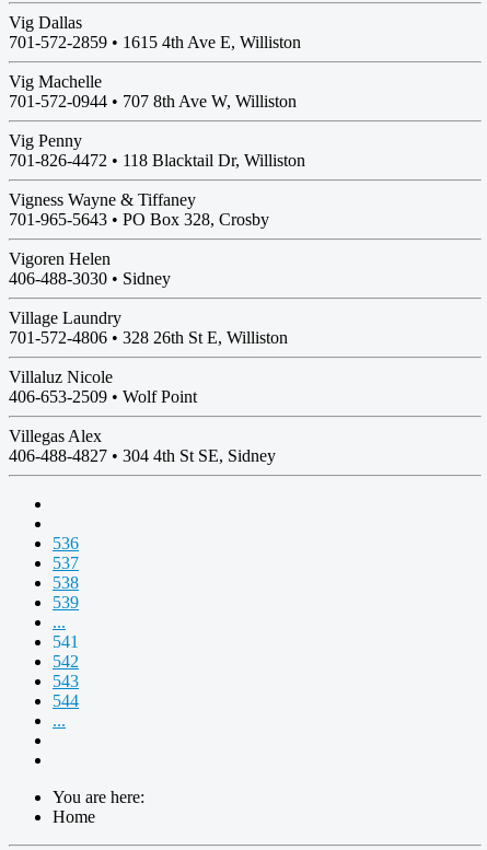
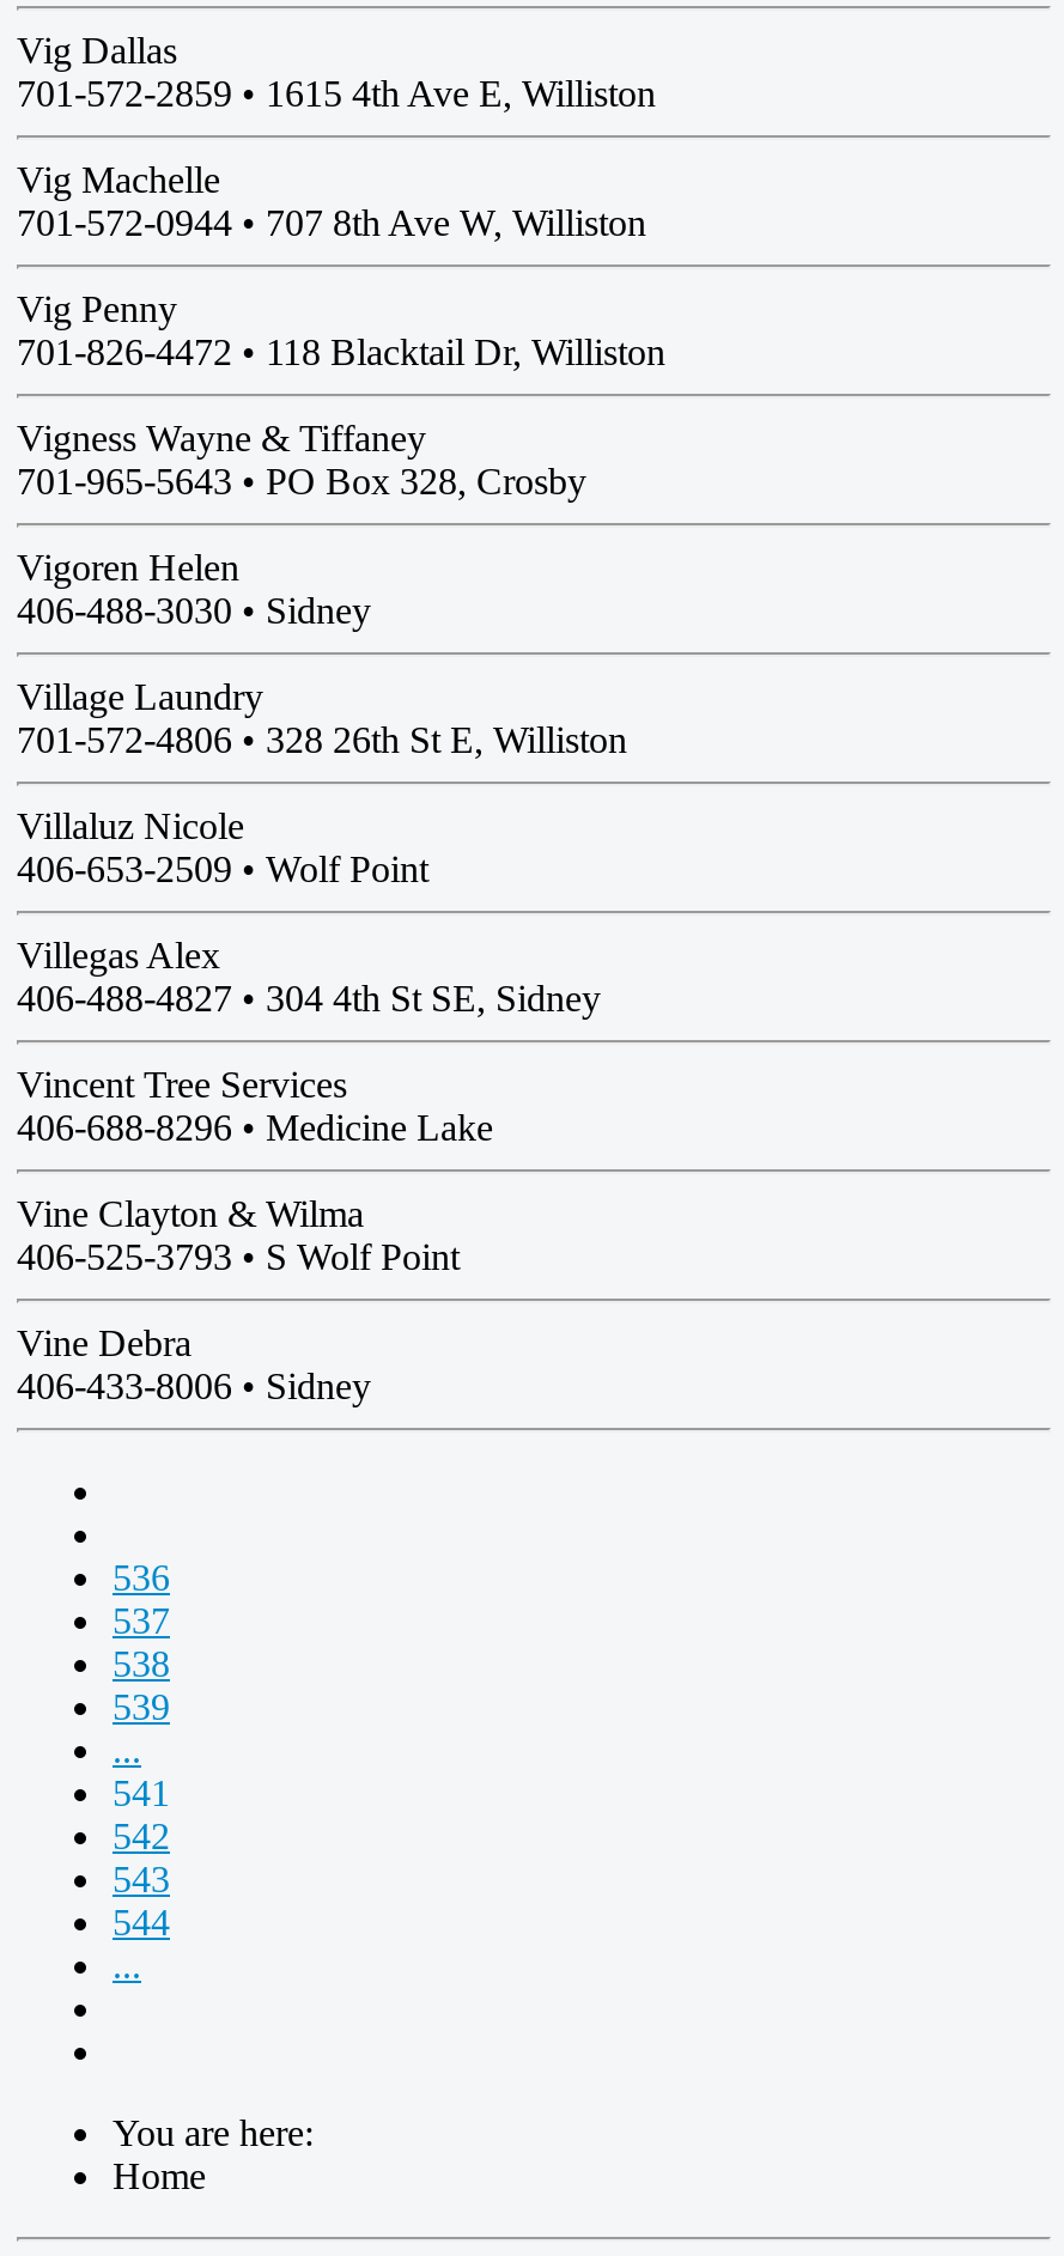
+ Vincent Tree Services
+ 406-688-8296 • Medicine Lake
+ Vine Clayton & Wilma
+ 406-525-3793 • S Wolf Point
+ Vine Debra
+ 406-433-8006 • Sidney
